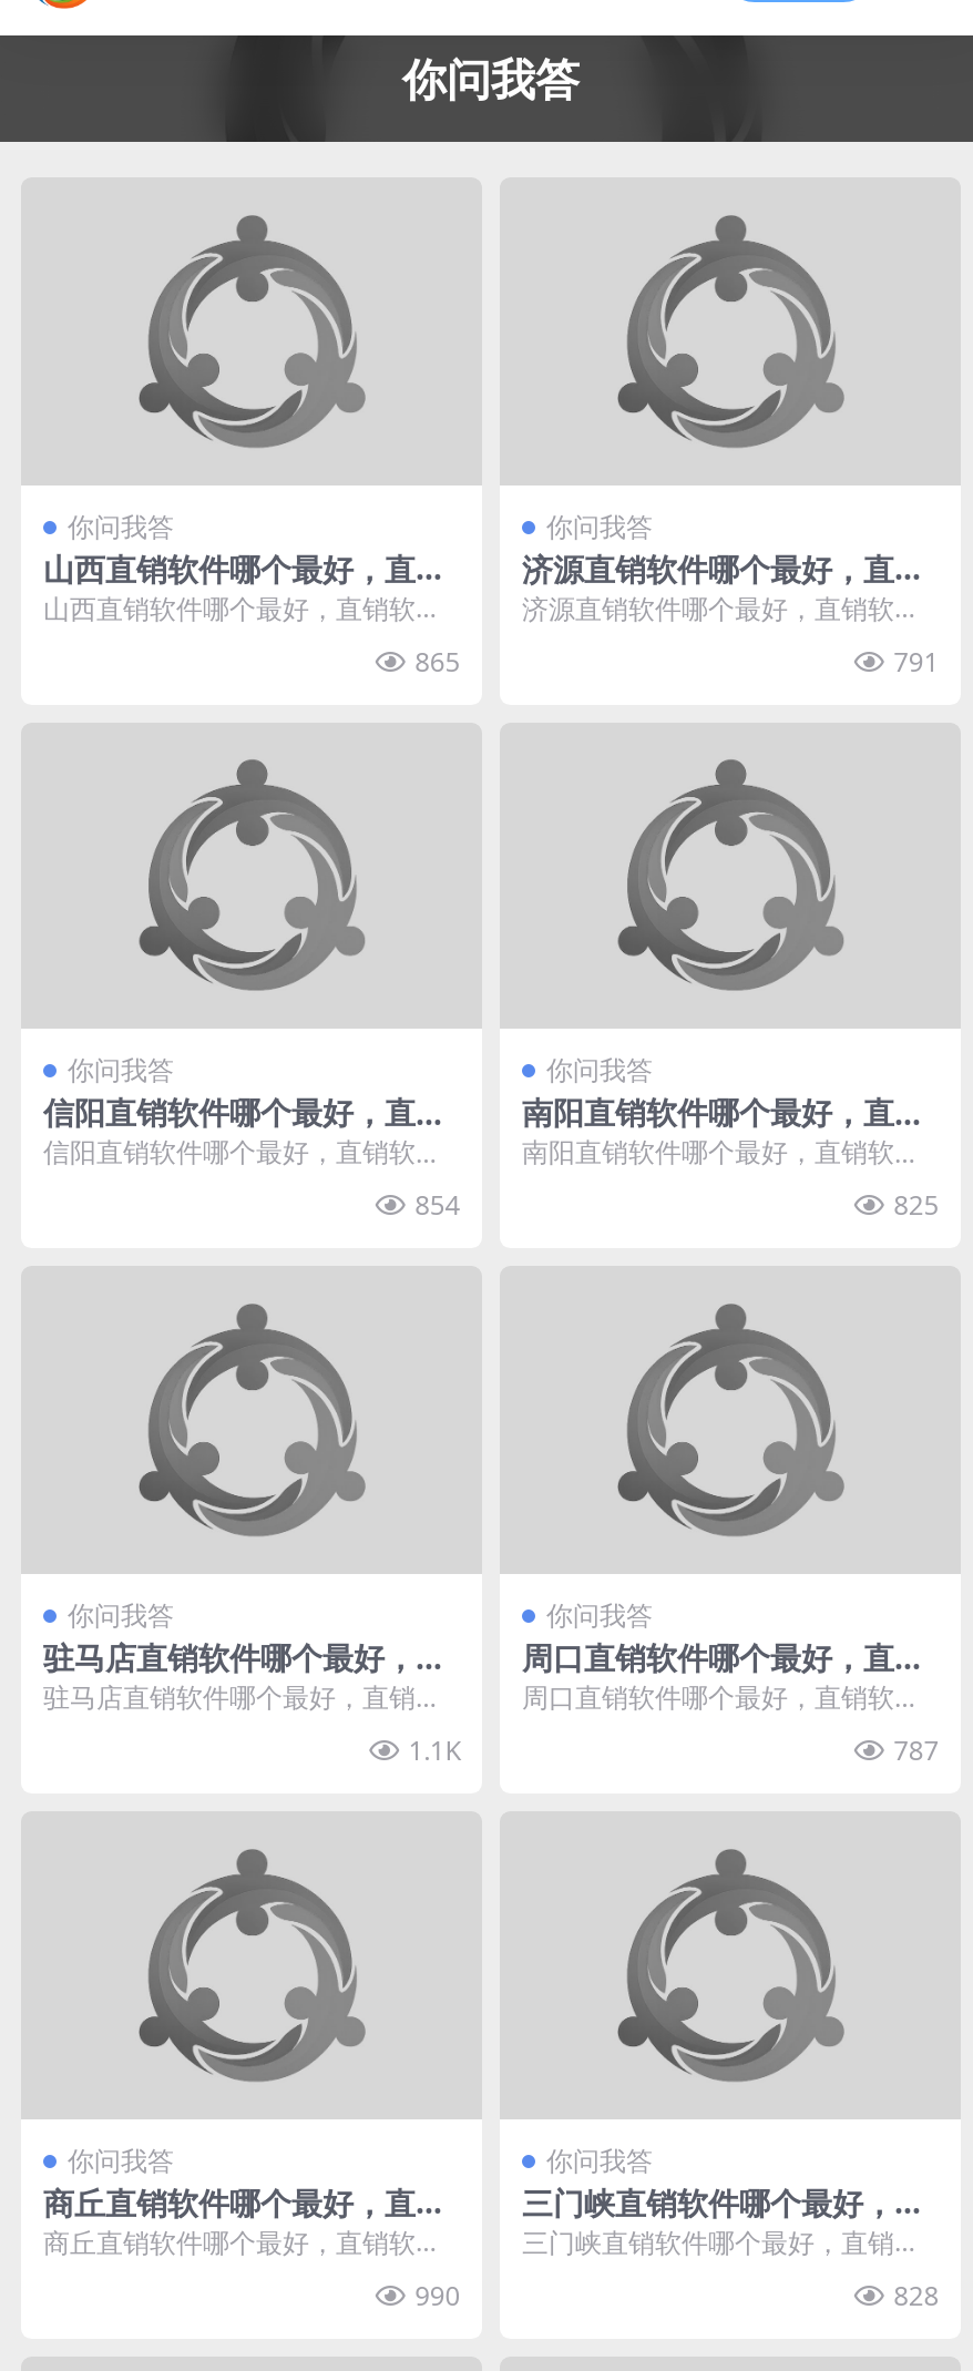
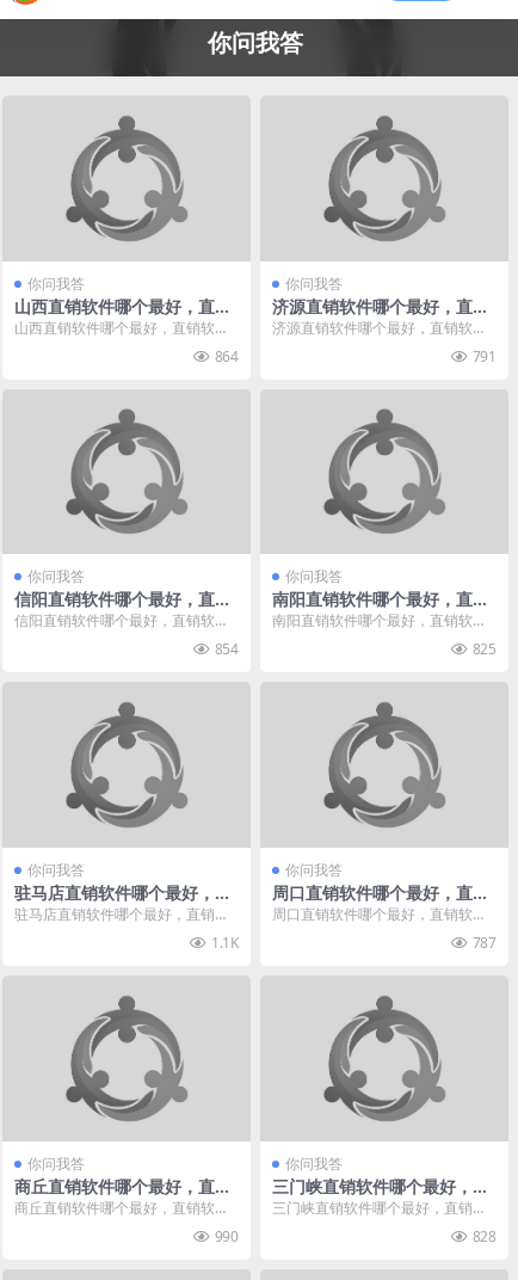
- 865
+ 864
